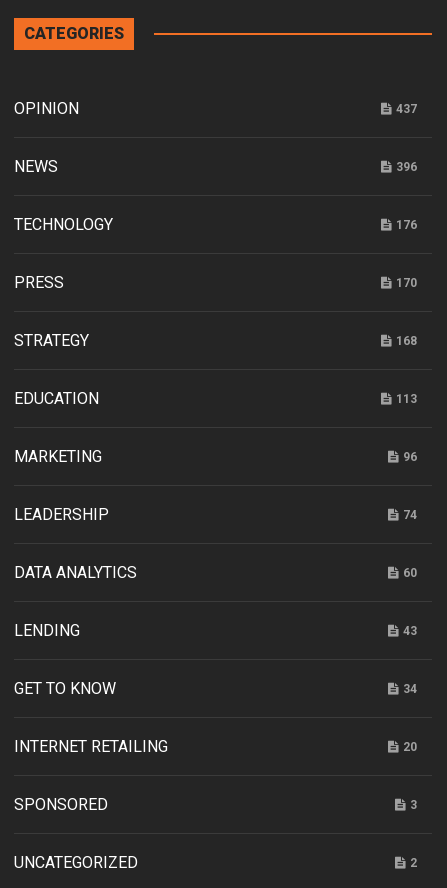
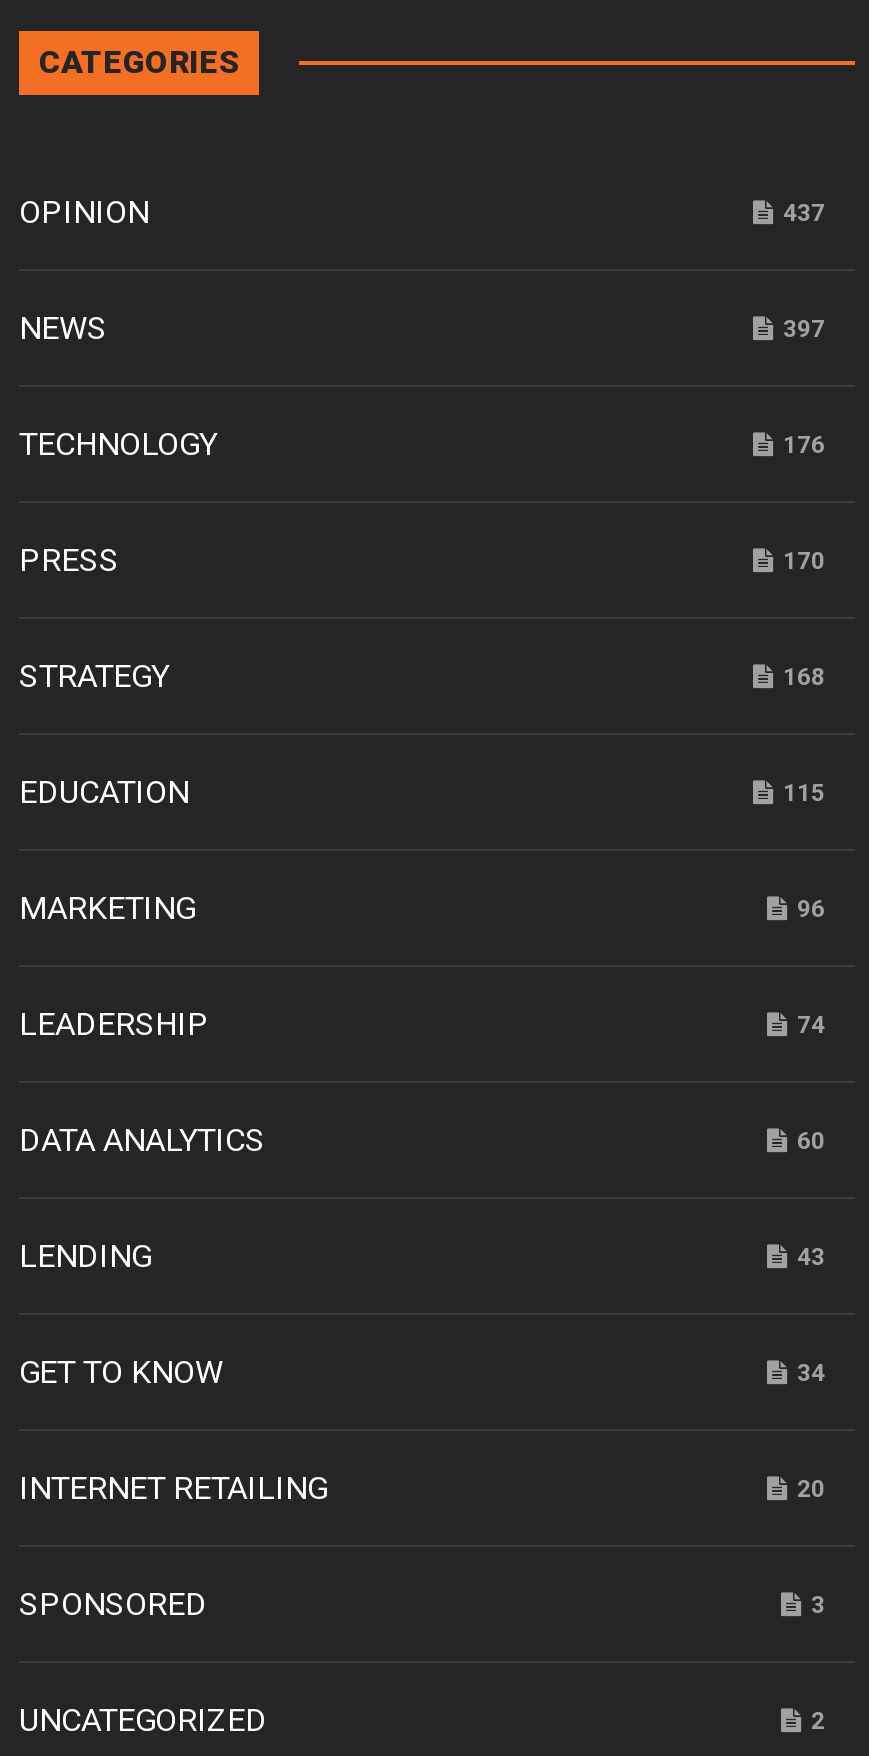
- 396
+ 397

- 113
+ 115
